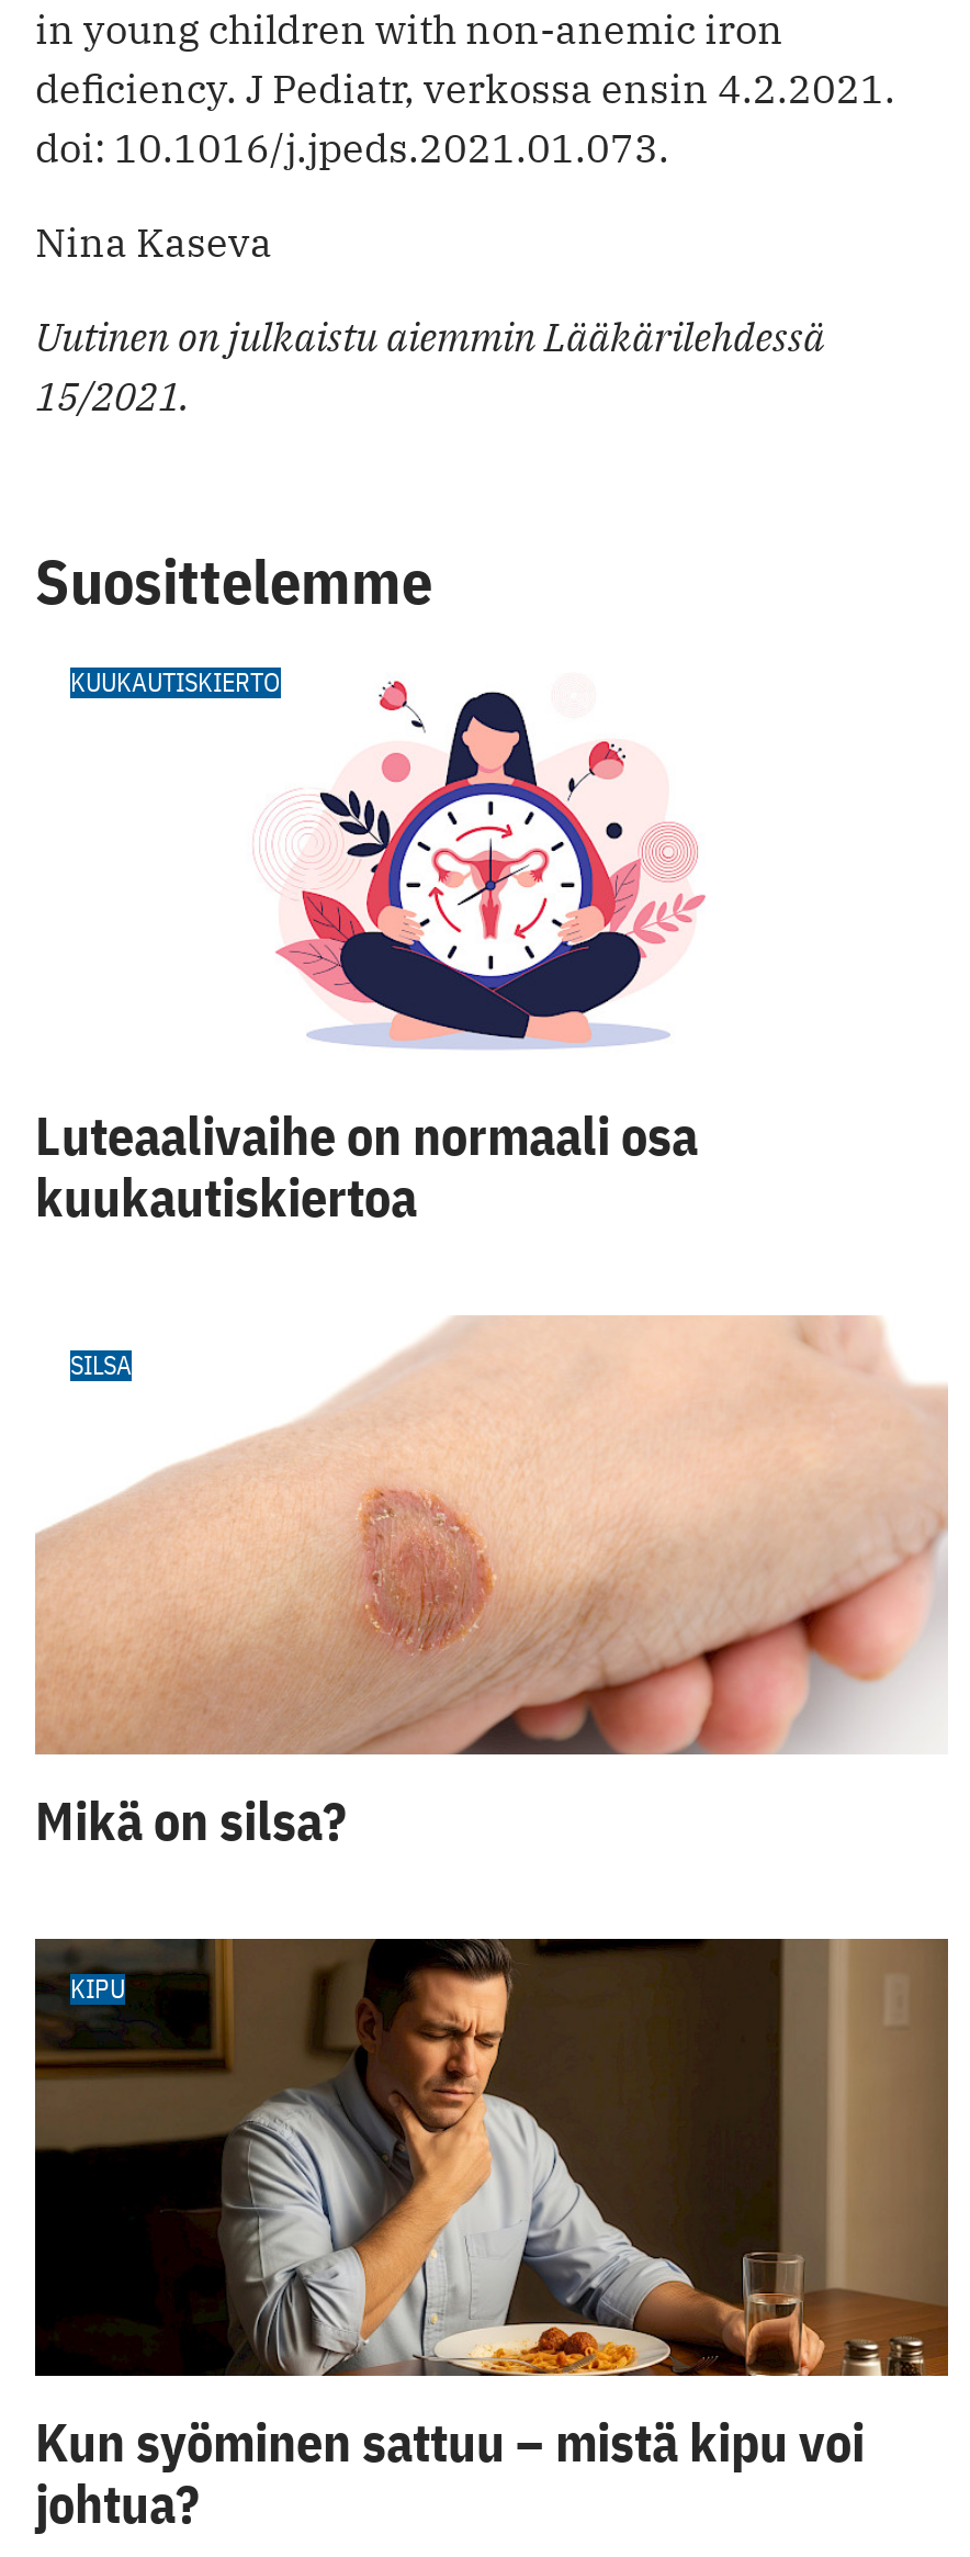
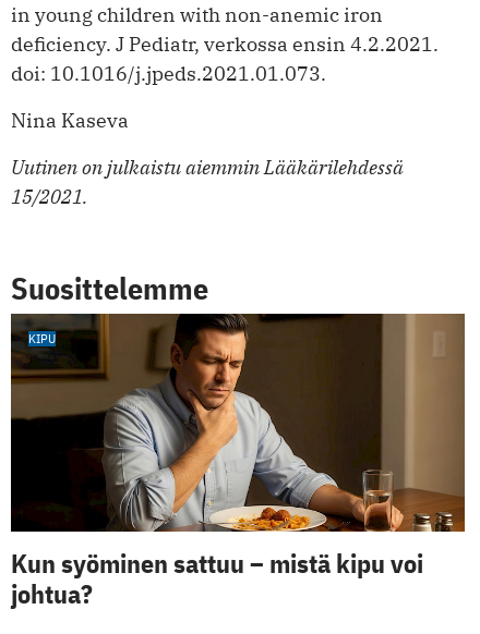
- [image]
- KUUKAUTISKIERTO

- [image]
- Luteaalivaihe on normaali osa
- kuukautiskiertoa
- SILSA

- Mikä on silsa?
